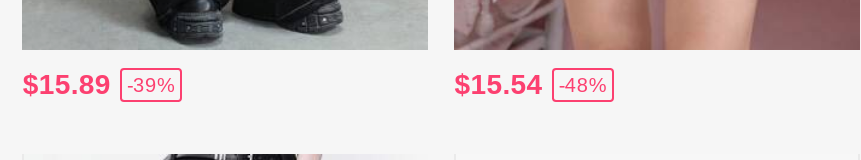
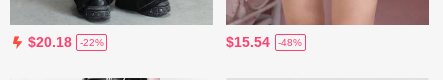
- $15.89
+ $20.18

- -39%
+ -22%
